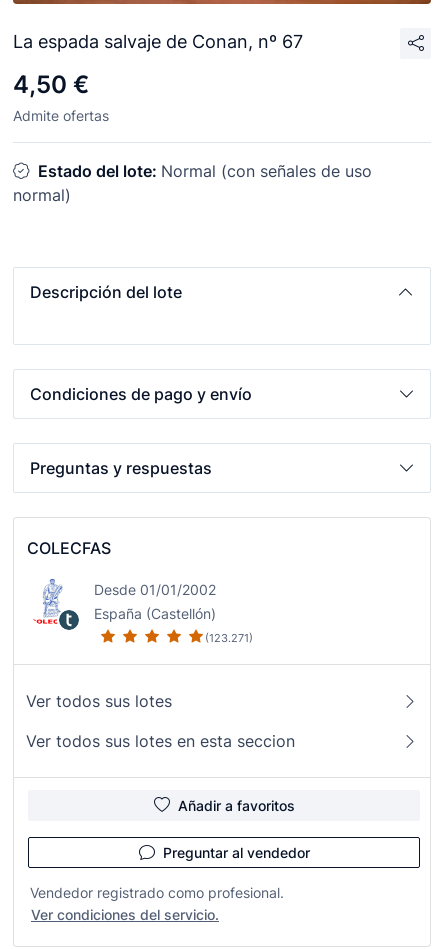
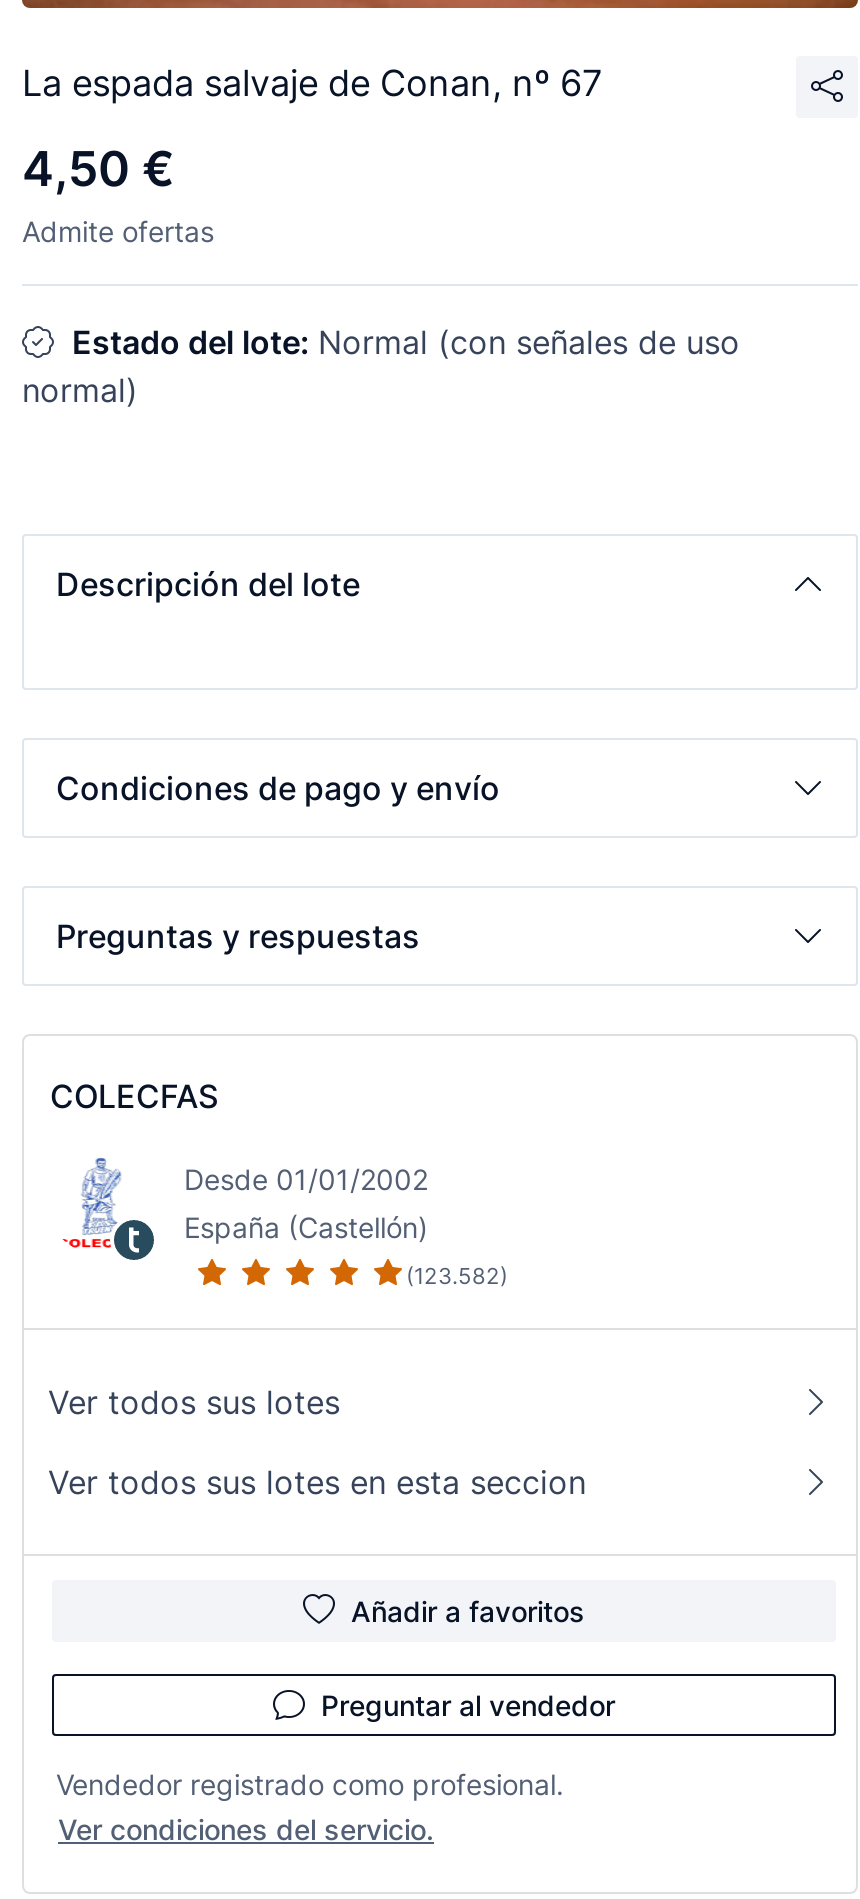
- (123.271)
+ (123.582)
